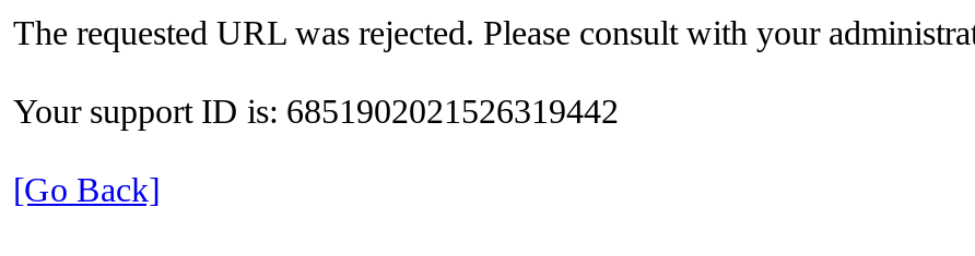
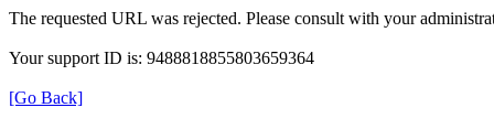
- Your support ID is: 6851902021526319442
+ Your support ID is: 9488818855803659364
